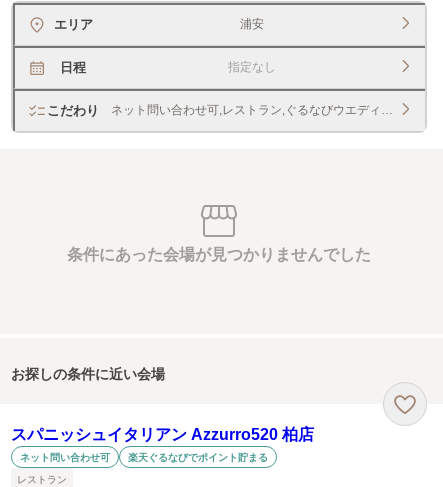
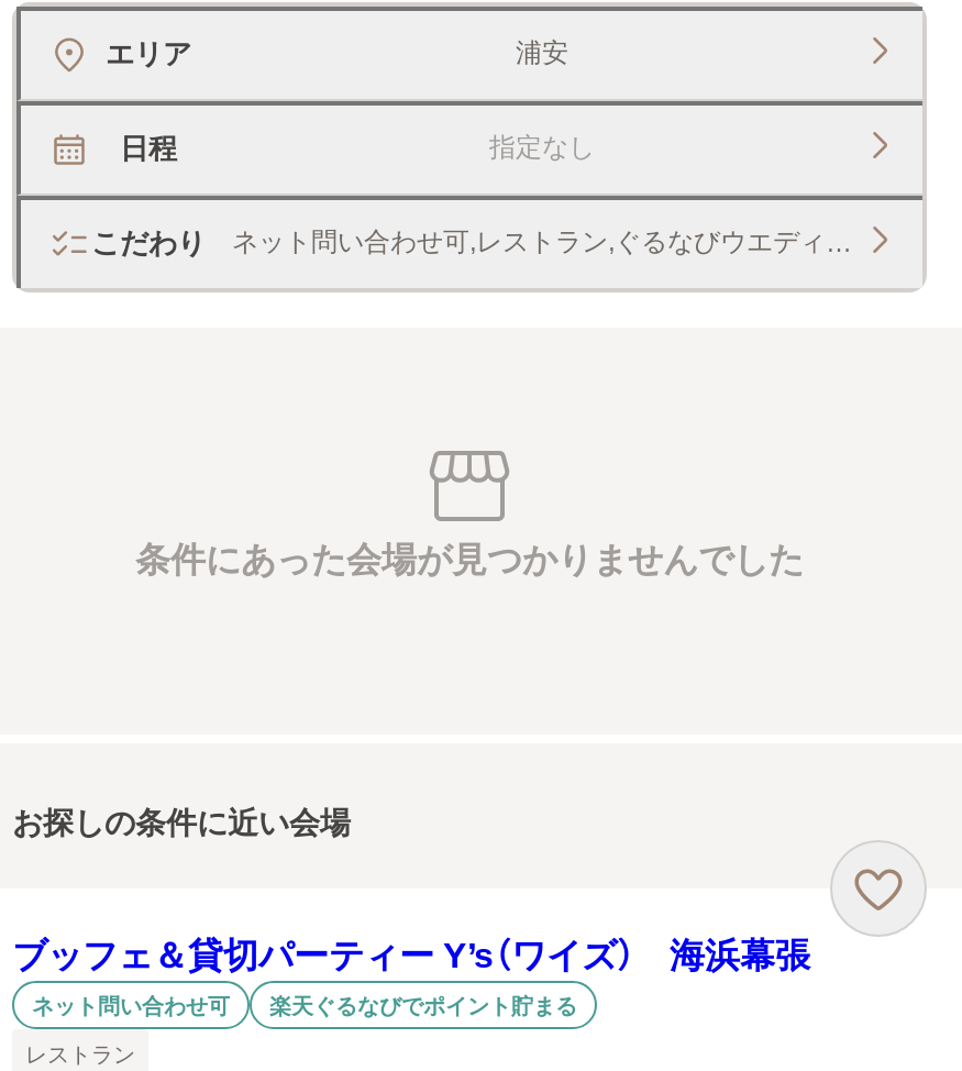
- スパニッシュイタリアン Azzurro520 柏店
+ ブッフェ＆貸切パーティー Y’s（ワイズ） 海浜幕張
